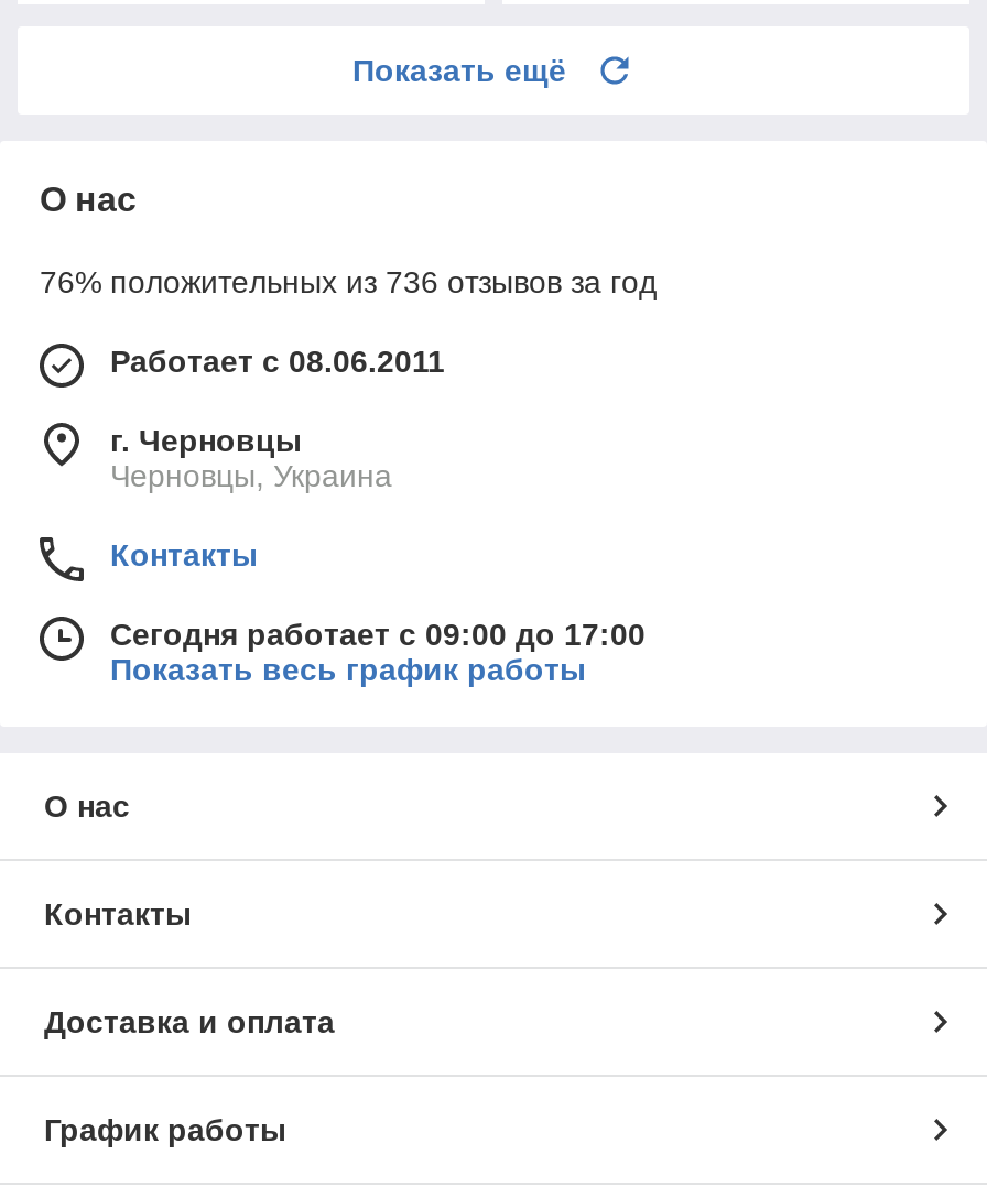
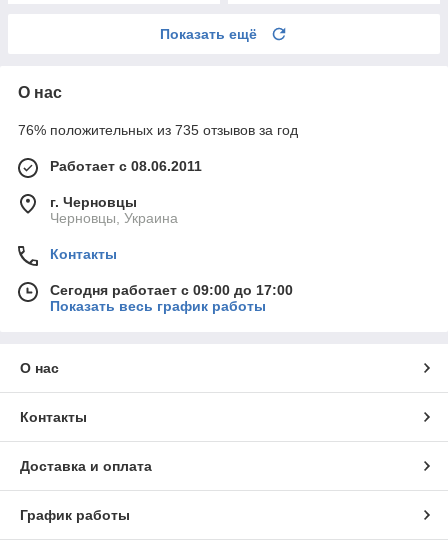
- 76% положительных из 736 отзывов за год
+ 76% положительных из 735 отзывов за год
